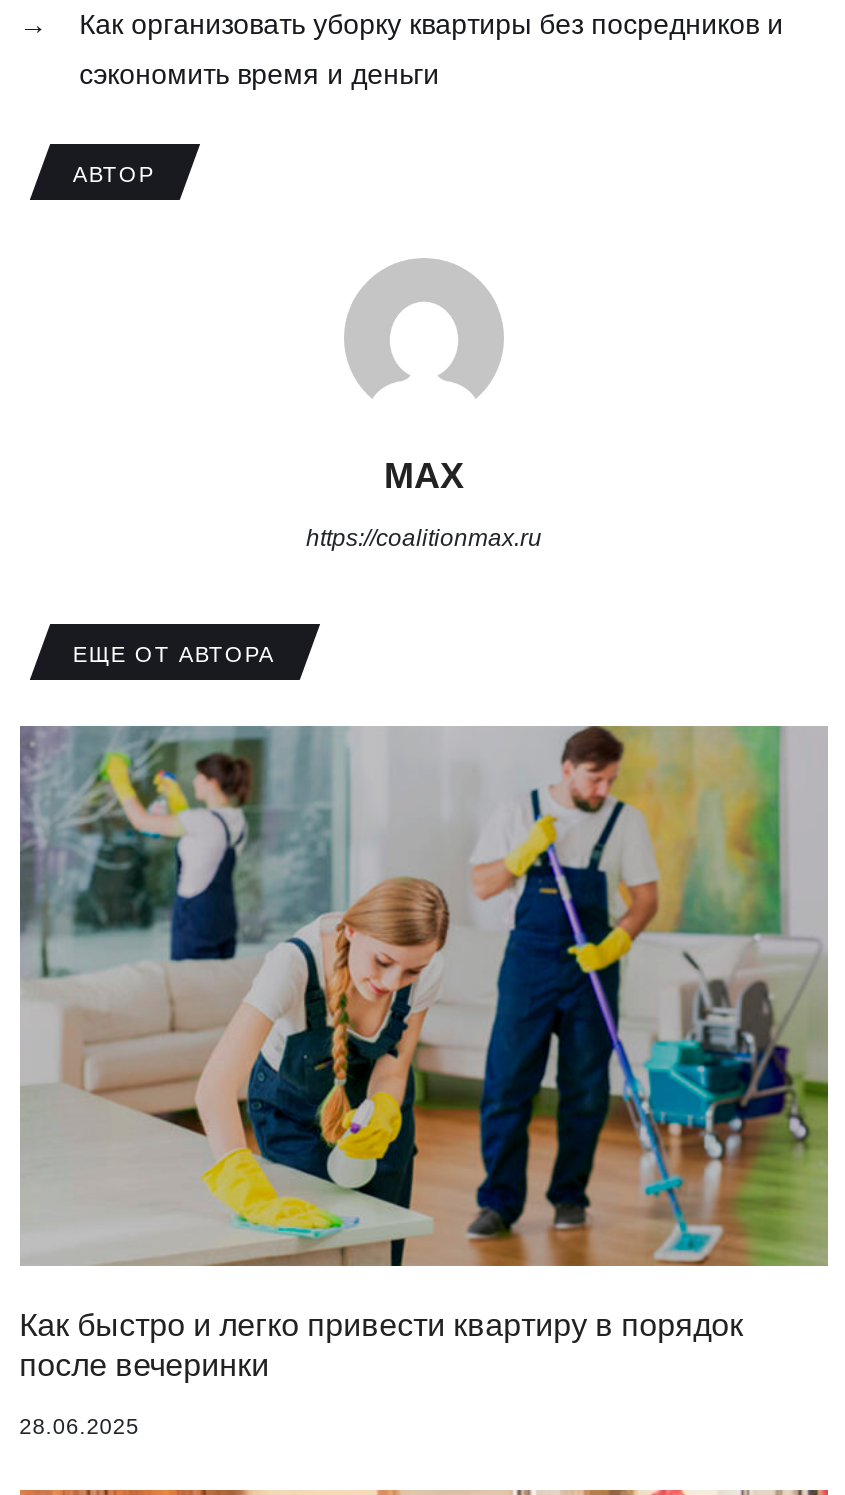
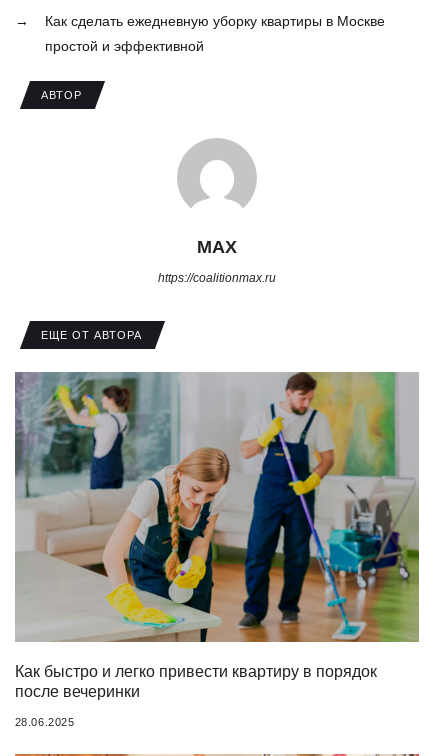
- Как организовать уборку квартиры без посредников и
+ Как сделать ежедневную уборку квартиры в Москве

- сэкономить время и деньги
+ простой и эффективной
